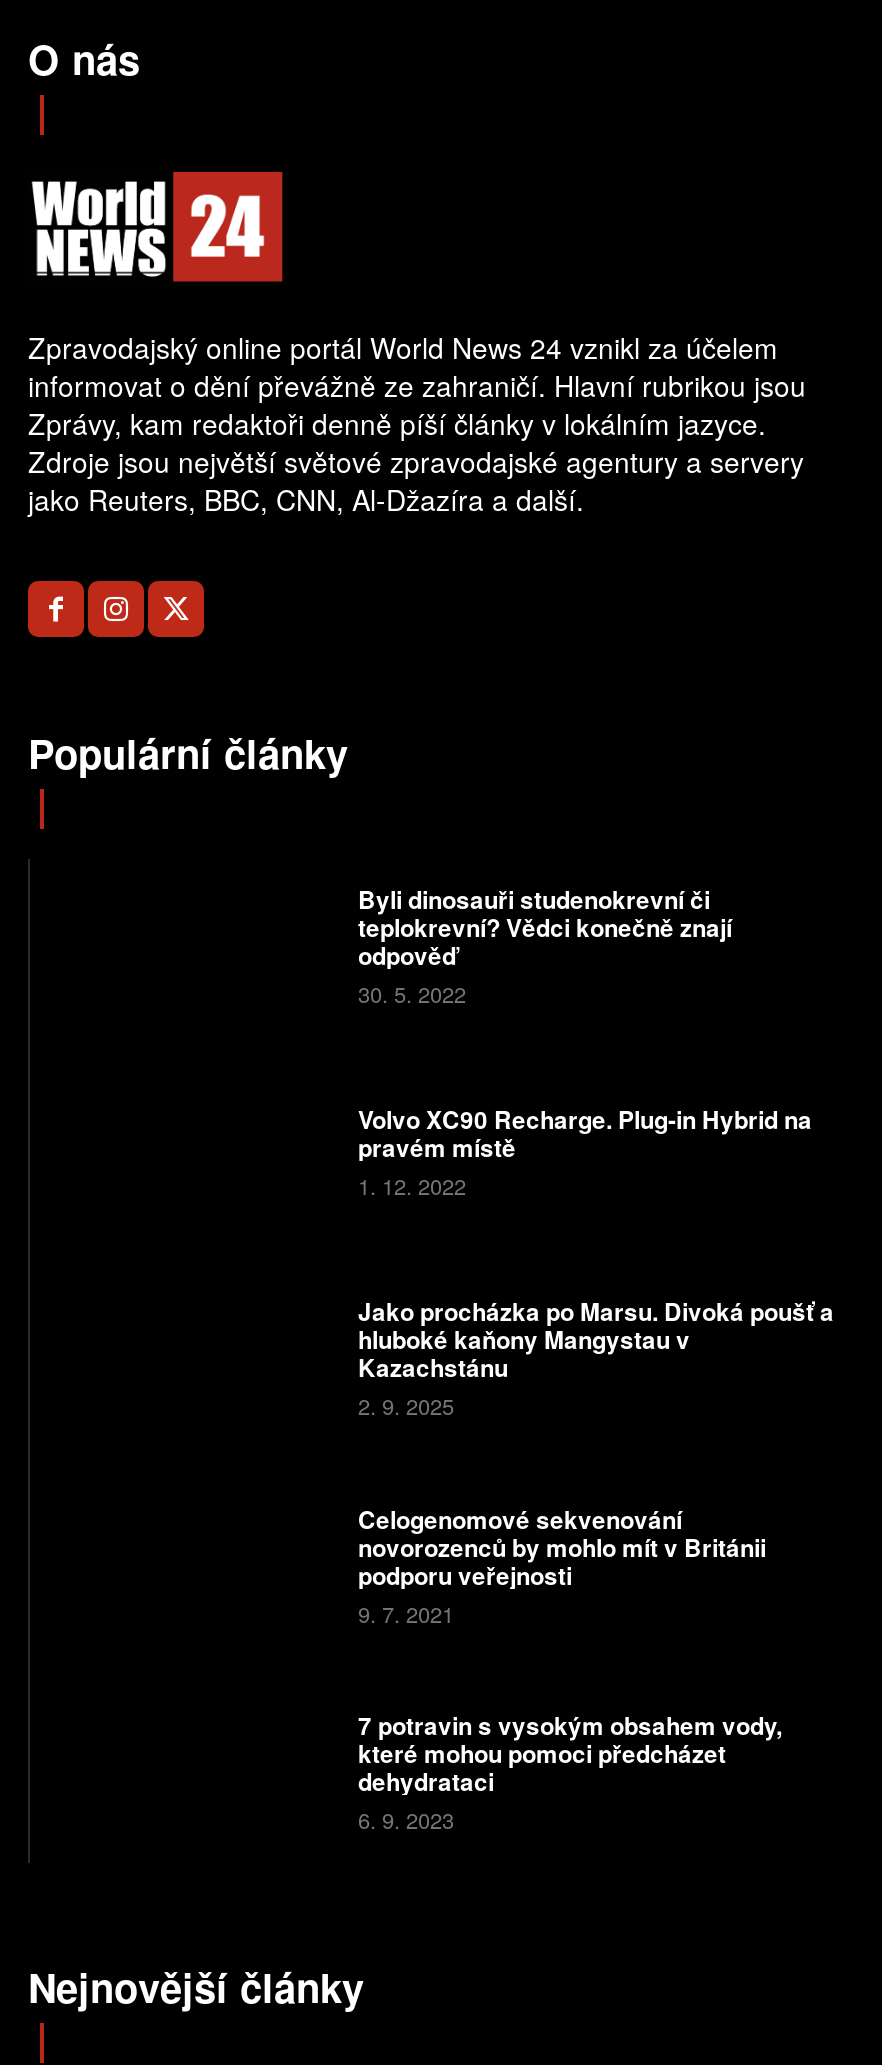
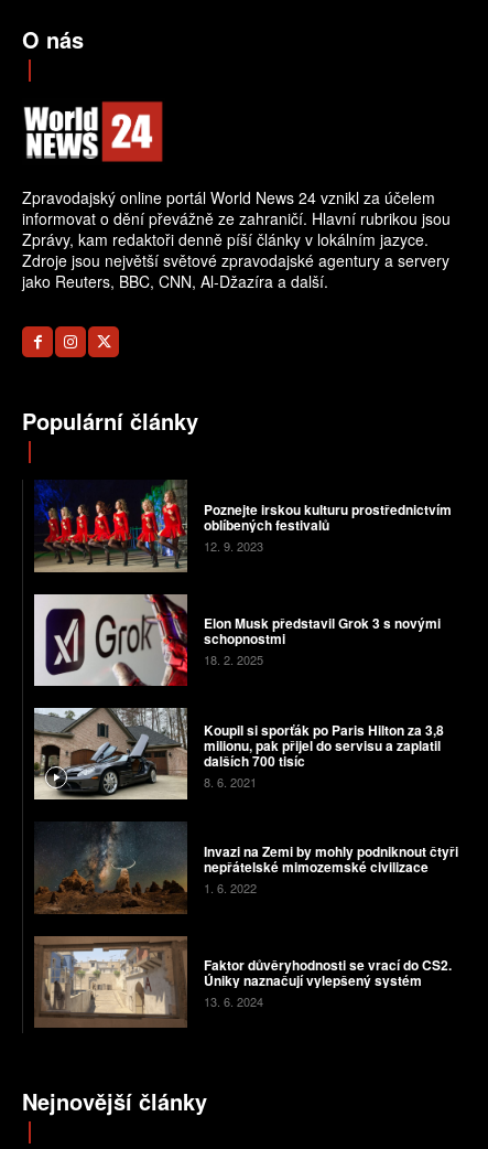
+ [image]

+ [image]

+ [image]

+ [image]

+ [image]

- Byli dinosauři studenokrevní či
- teplokrevní? Vědci konečně znají
- odpověď
- 30. 5. 2022
+ Poznejte irskou kulturu prostřednictvím
+ oblíbených festivalů
+ 12. 9. 2023

- Volvo XC90 Recharge. Plug-in Hybrid na
- pravém místě
- 1. 12. 2022
+ Elon Musk představil Grok 3 s novými
+ schopnostmi
+ 18. 2. 2025

- Jako procházka po Marsu. Divoká poušť a
- hluboké kaňony Mangystau v
- Kazachstánu
- 2. 9. 2025
+ Koupil si sporťák po Paris Hilton za 3,8
+ milionu, pak přijel do servisu a zaplatil
+ dalších 700 tisíc
+ 8. 6. 2021

- Celogenomové sekvenování
- novorozenců by mohlo mít v Británii
- podporu veřejnosti
- 9. 7. 2021
+ Invazi na Zemi by mohly podniknout čtyři
+ nepřátelské mimozemské civilizace
+ 1. 6. 2022

- 7 potravin s vysokým obsahem vody,
- které mohou pomoci předcházet
- dehydrataci
- 6. 9. 2023
+ Faktor důvěryhodnosti se vrací do CS2.
+ Úniky naznačují vylepšený systém
+ 13. 6. 2024
